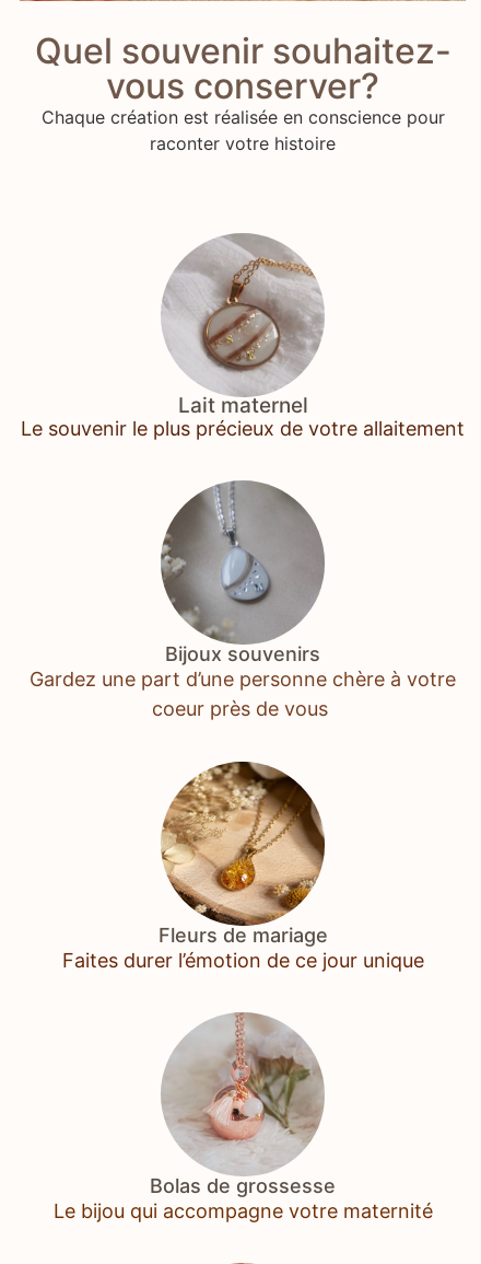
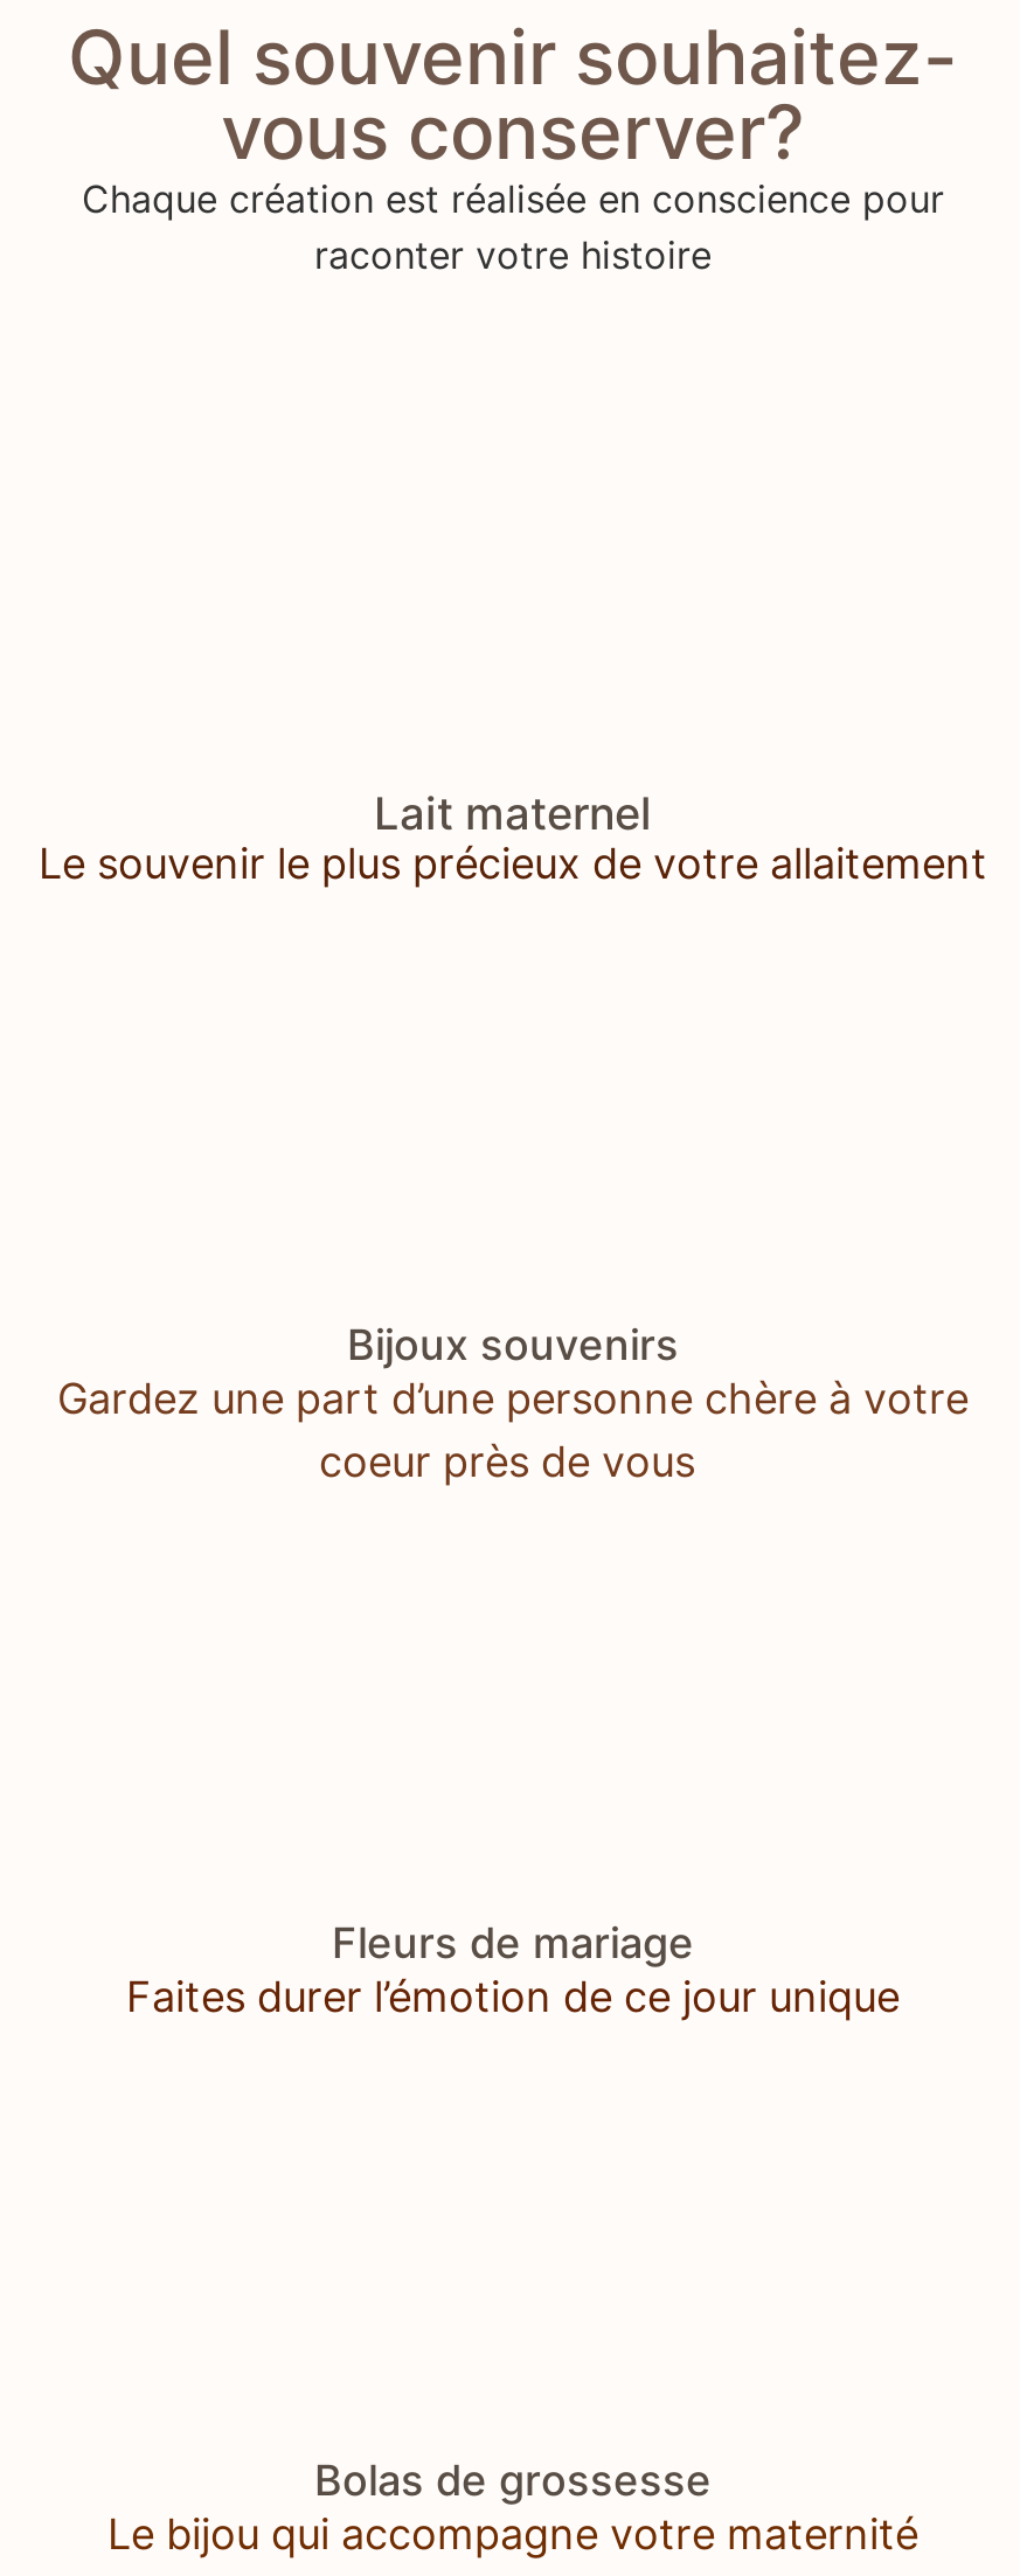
- [image]

- [image]

- [image]

- [image]
